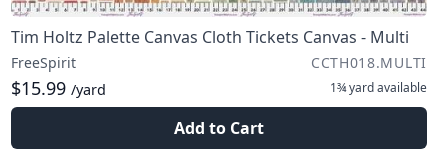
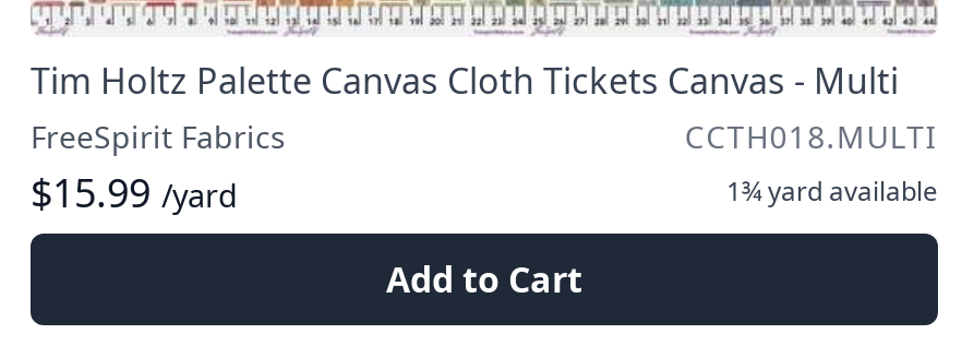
- FreeSpirit
+ FreeSpirit Fabrics
